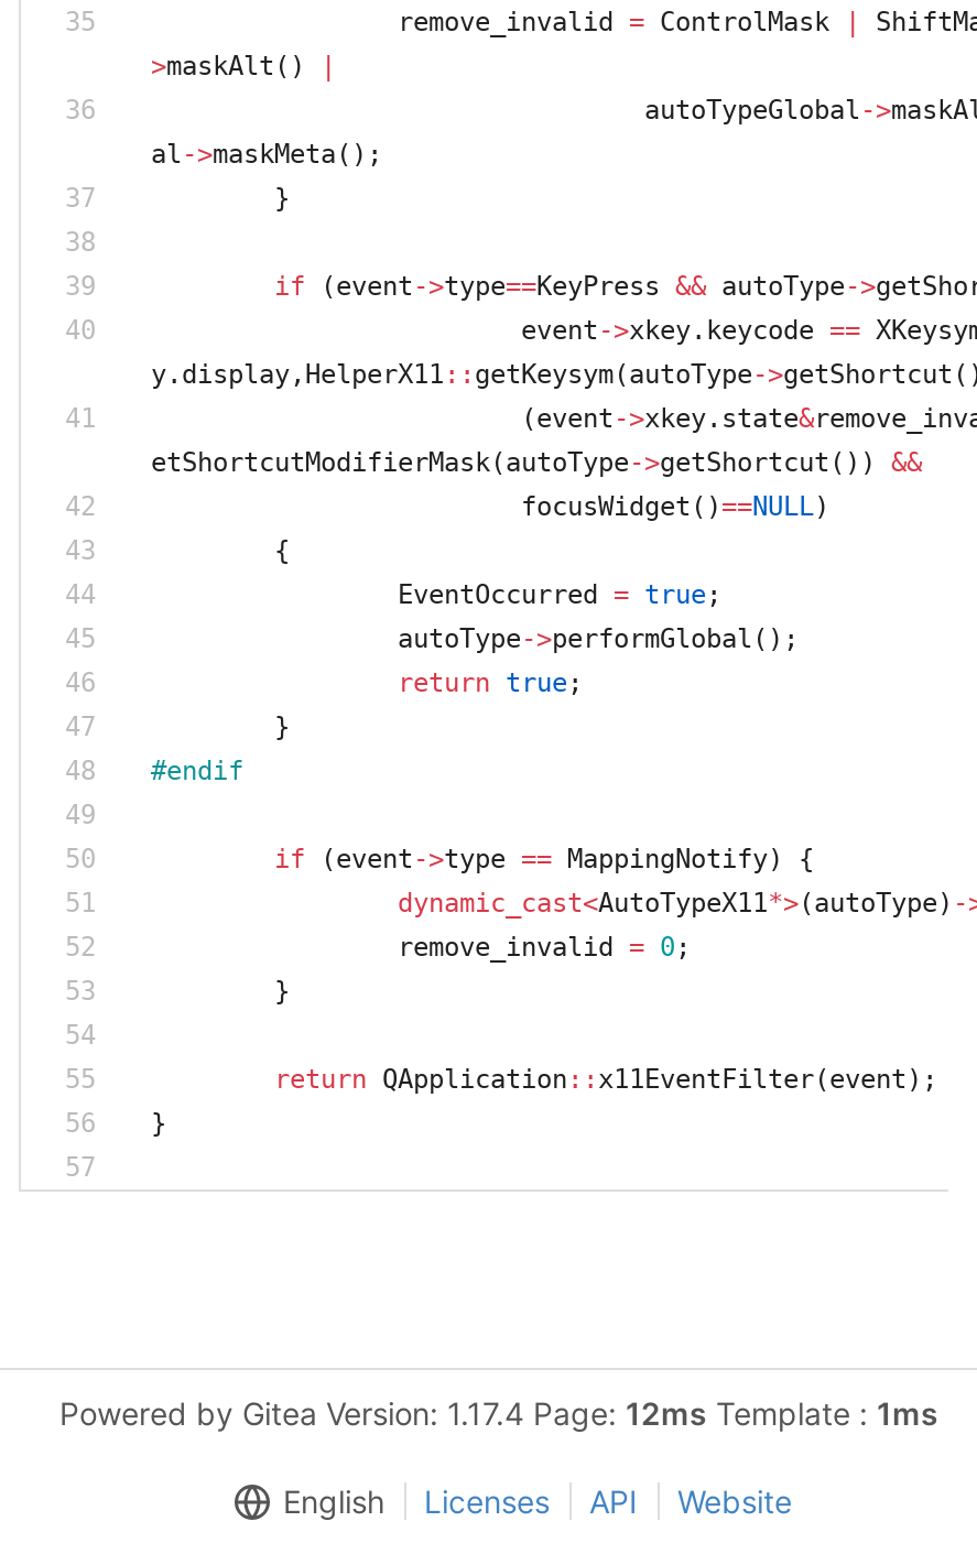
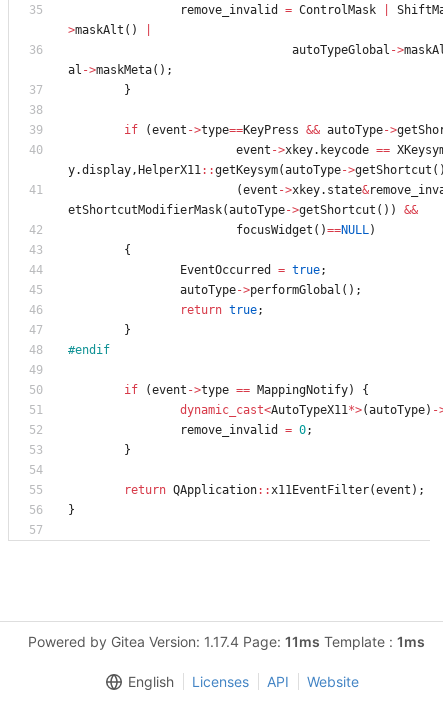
- Powered by Gitea Version: 1.17.4 Page: 12ms Template : 1ms
+ Powered by Gitea Version: 1.17.4 Page: 11ms Template : 1ms
